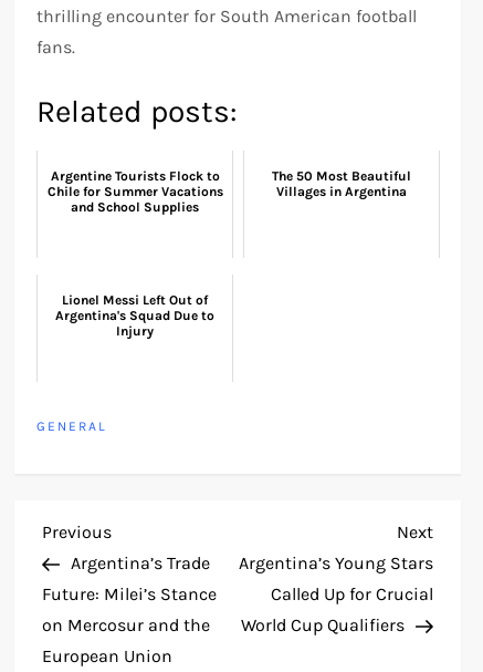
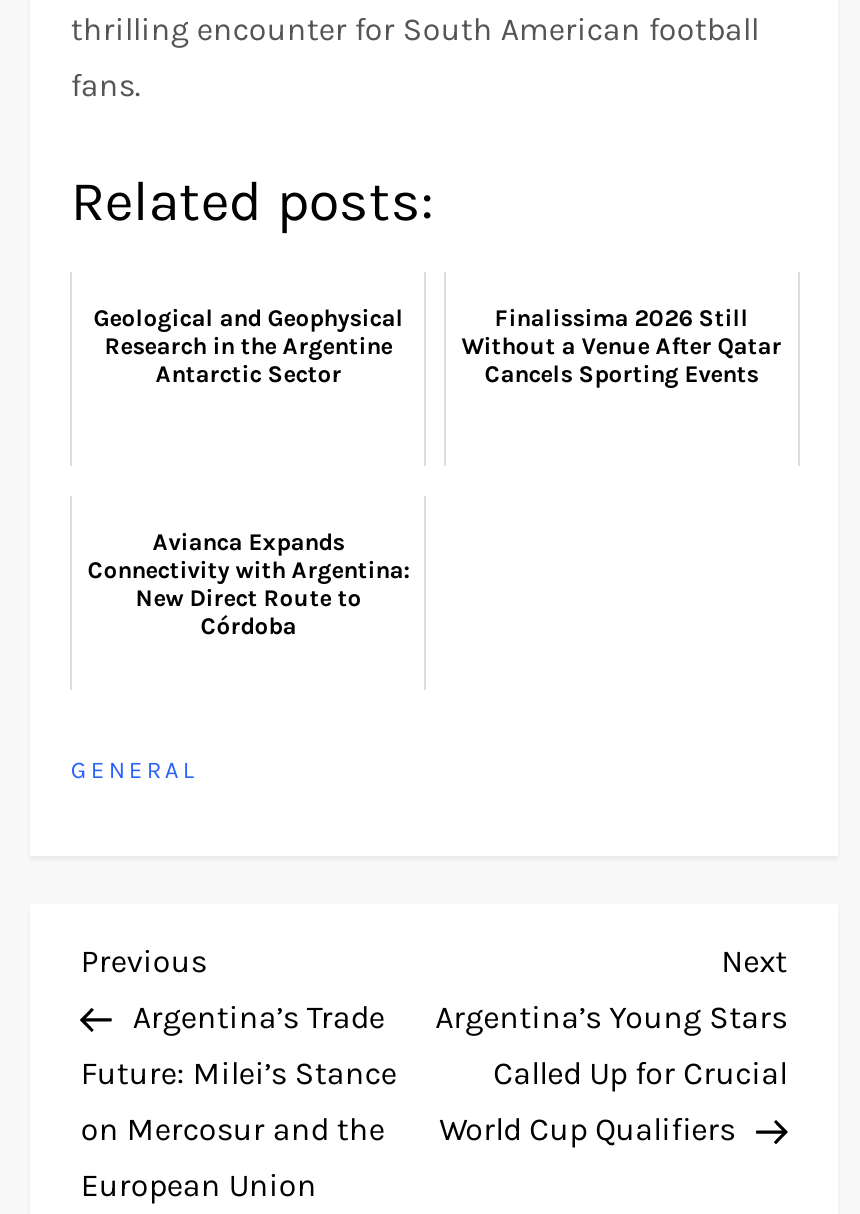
- Argentine Tourists Flock to
- Chile for Summer Vacations
- and School Supplies
+ Geological and Geophysical
+ Research in the Argentine
+ Antarctic Sector

- The 50 Most Beautiful
- Villages in Argentina
+ Finalissima 2026 Still
+ Without a Venue After Qatar
+ Cancels Sporting Events

- Lionel Messi Left Out of
- Argentina's Squad Due to
- Injury
+ Avianca Expands
+ Connectivity with Argentina:
+ New Direct Route to
+ Córdoba
